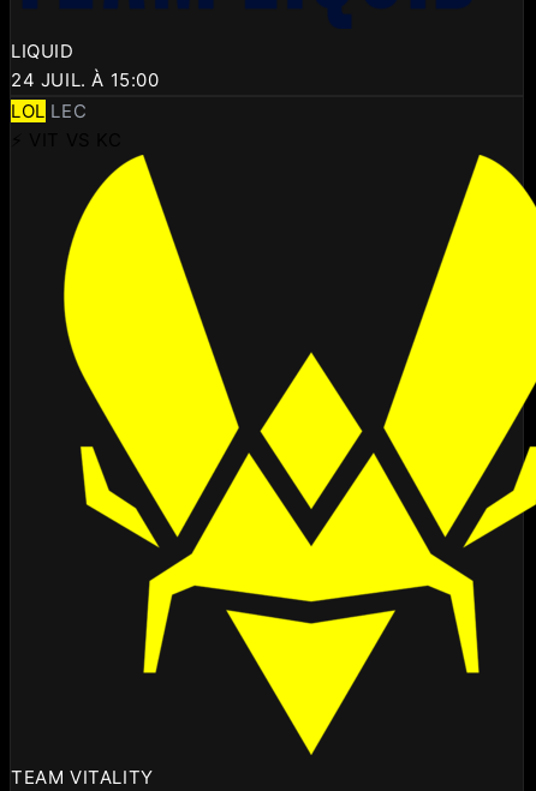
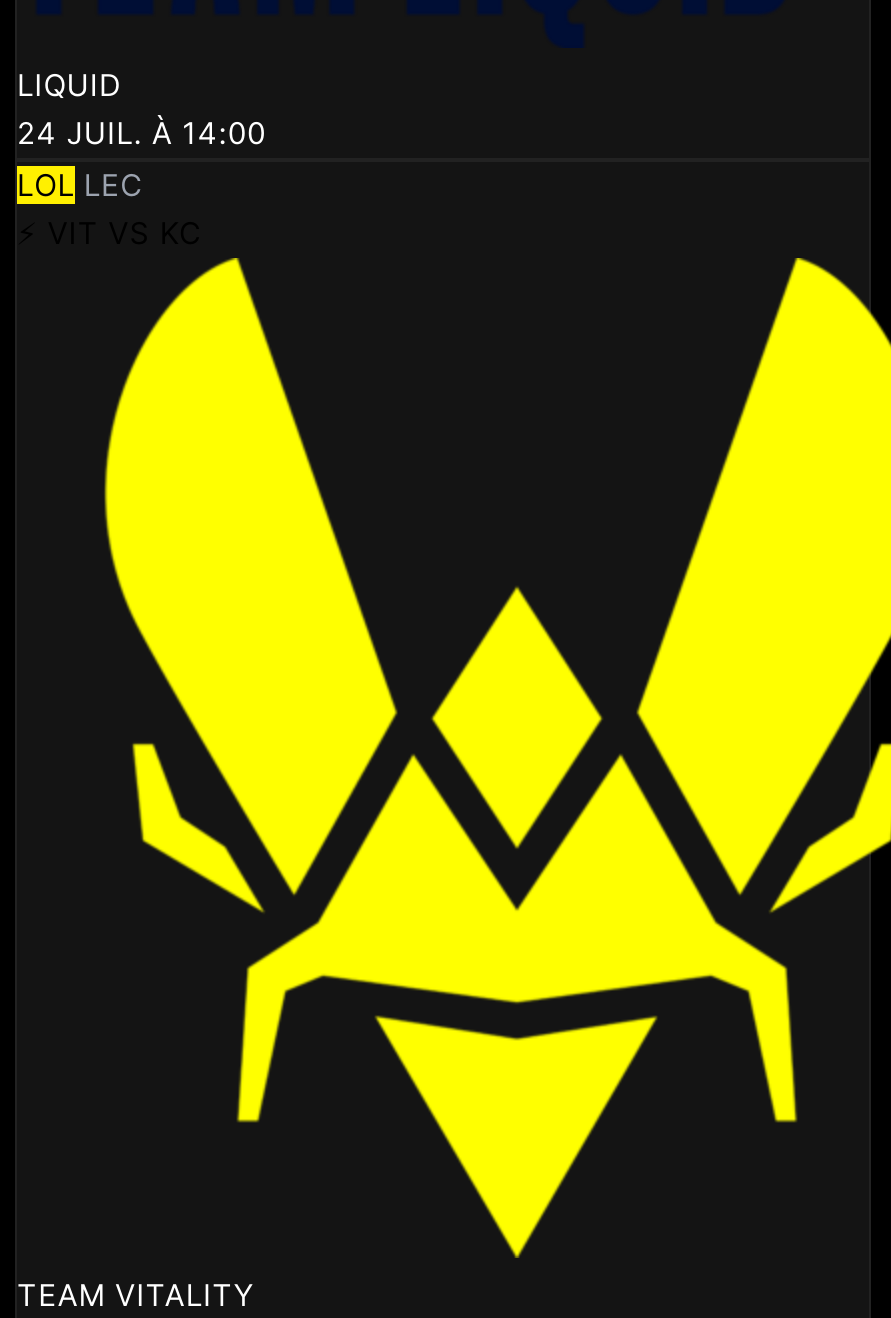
- 24 JUIL. À 15:00
+ 24 JUIL. À 14:00
